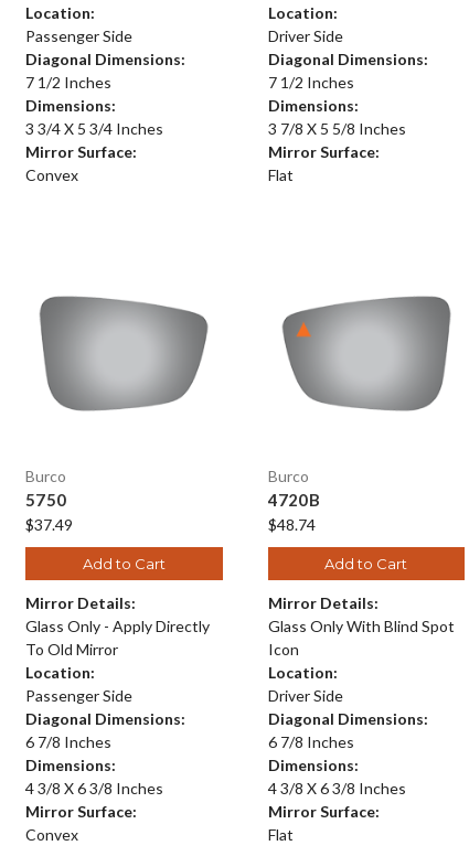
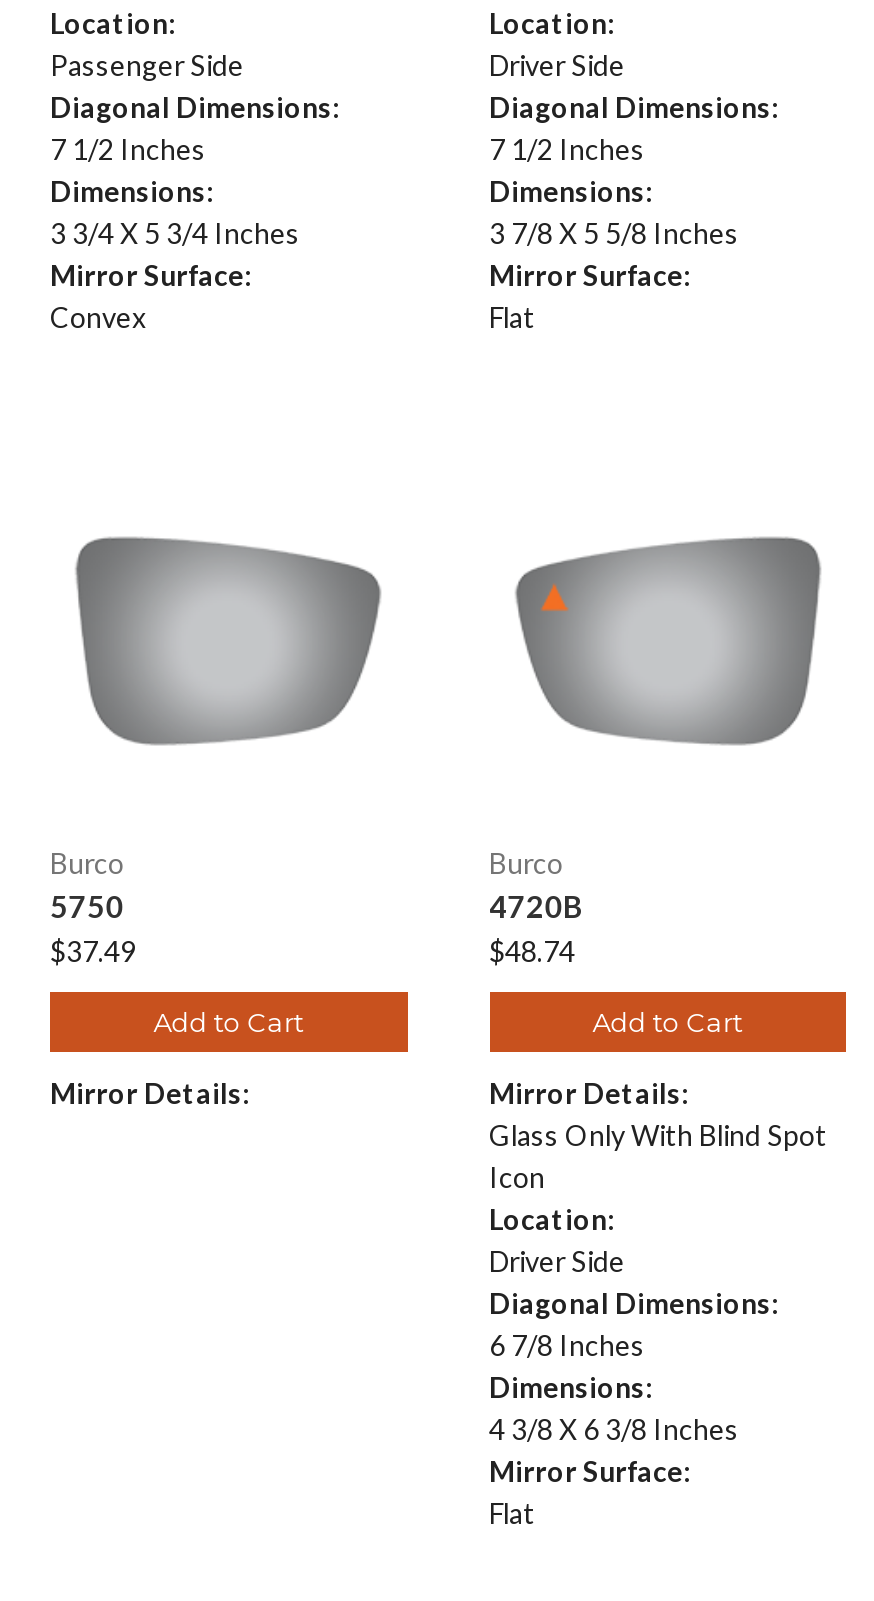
- Glass Only - Apply Directly
- To Old Mirror
- Location:
- Passenger Side
- Diagonal Dimensions:
- 6 7/8 Inches
- Dimensions:
- 4 3/8 X 6 3/8 Inches
- Mirror Surface:
- Convex
